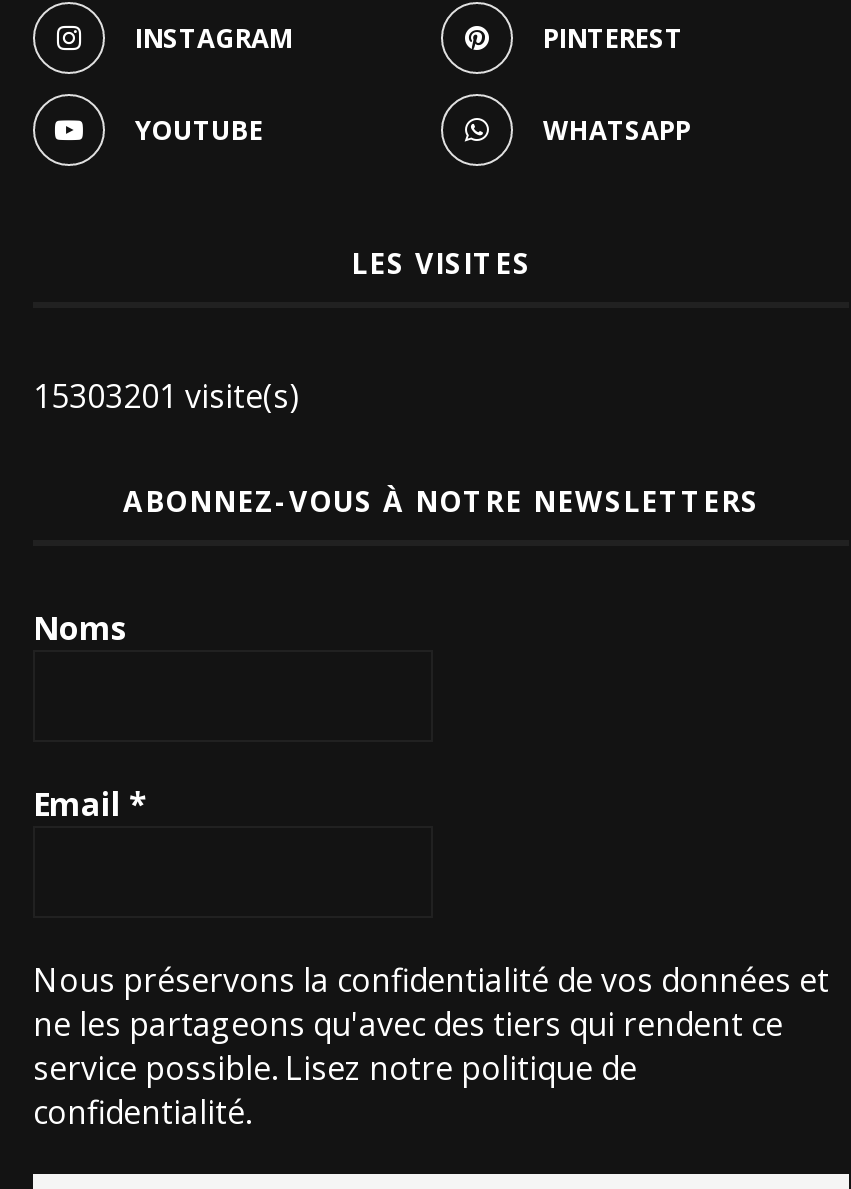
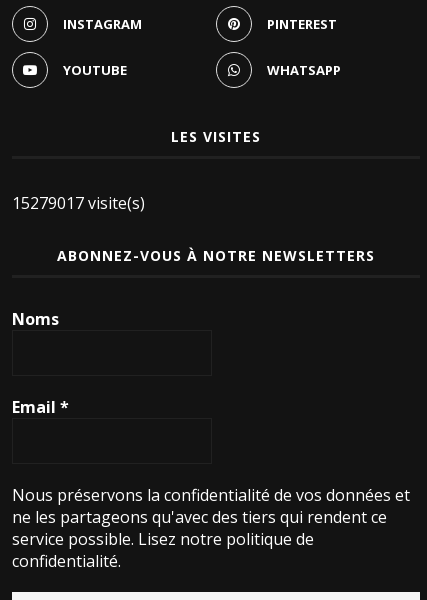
- 15303201 visite(s)
+ 15279017 visite(s)
